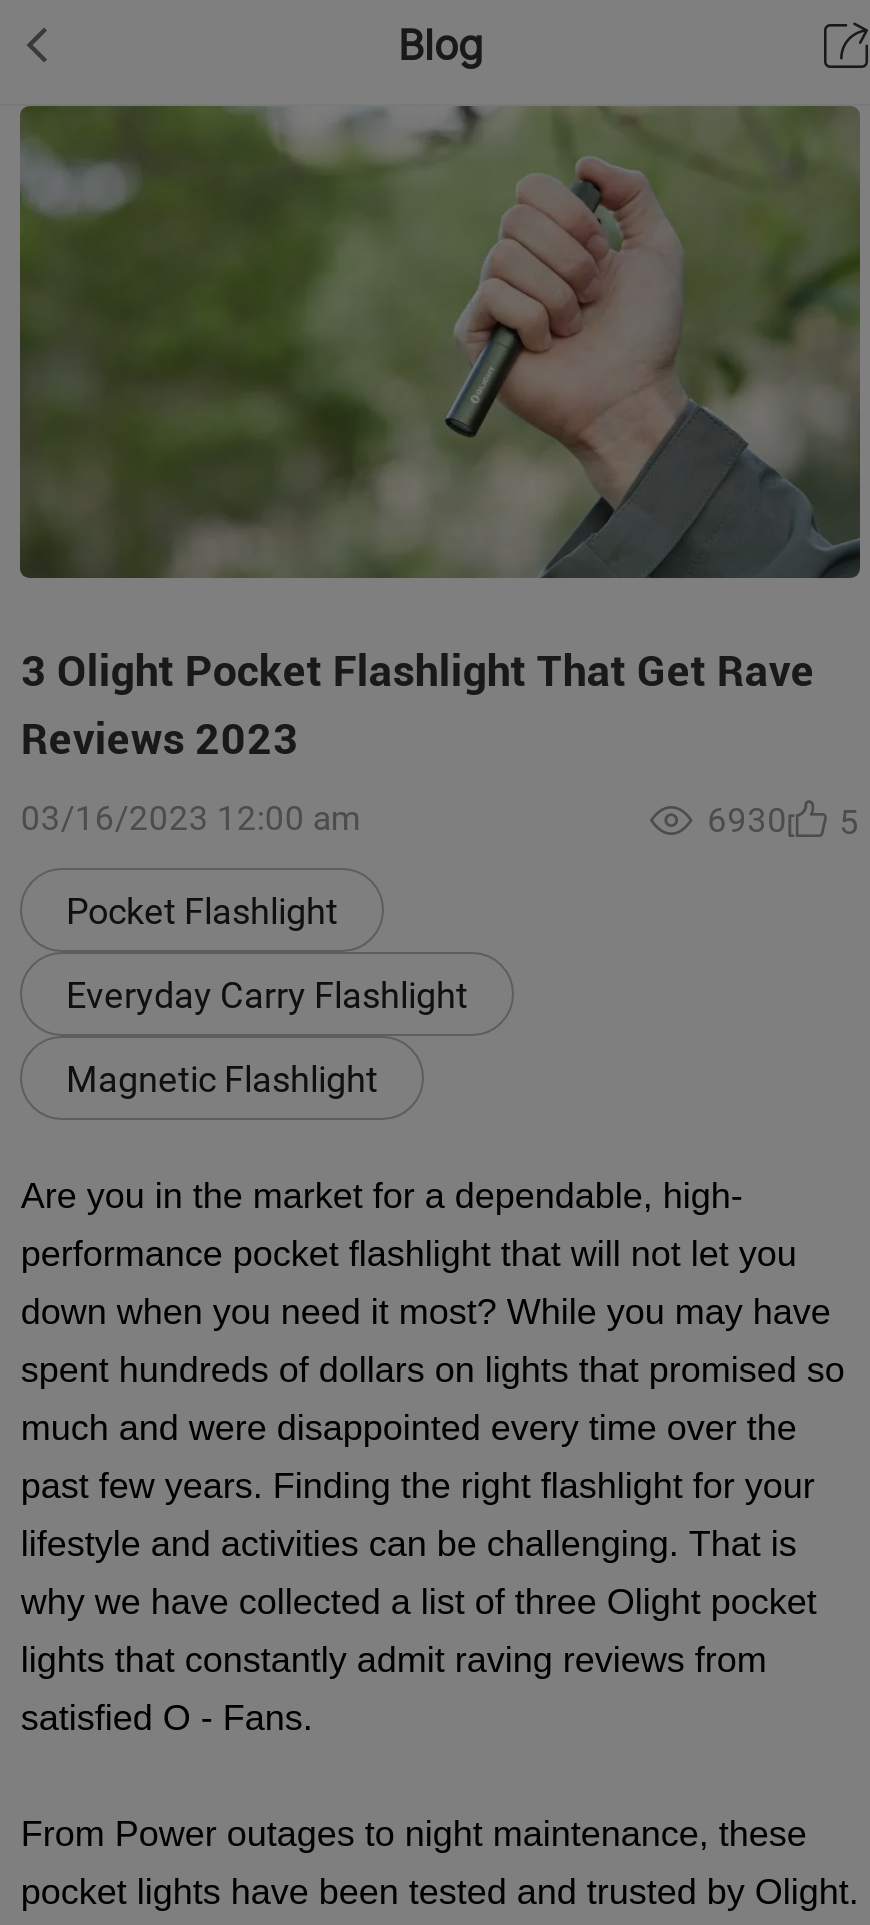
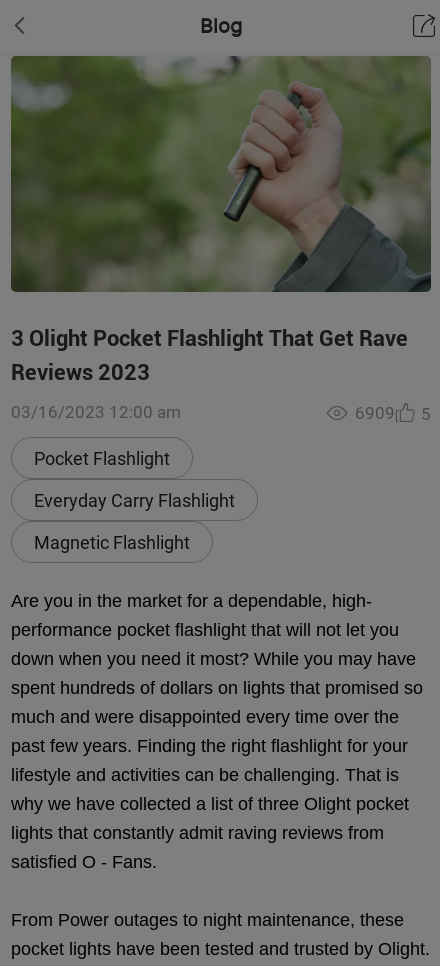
- 6930 5
+ 6909 5
